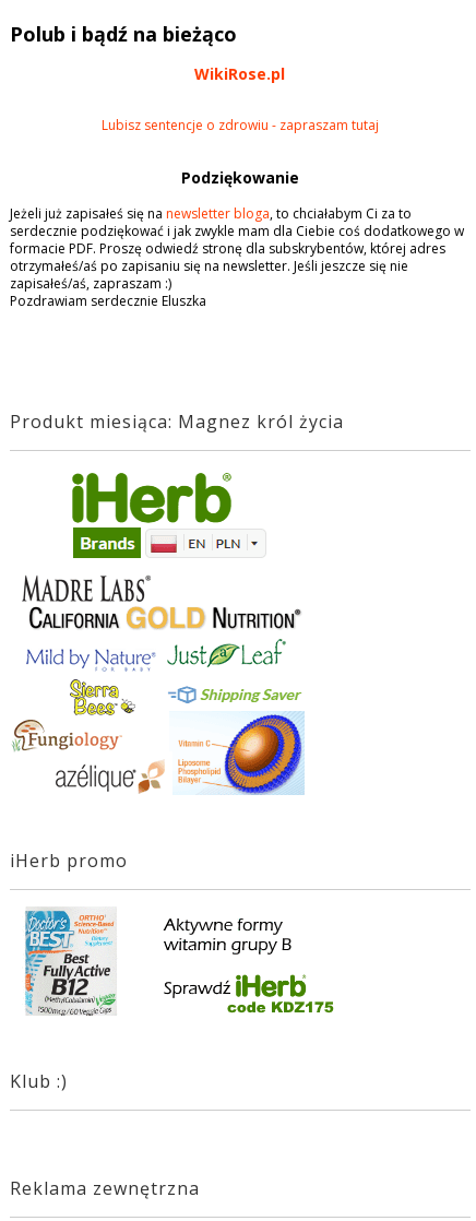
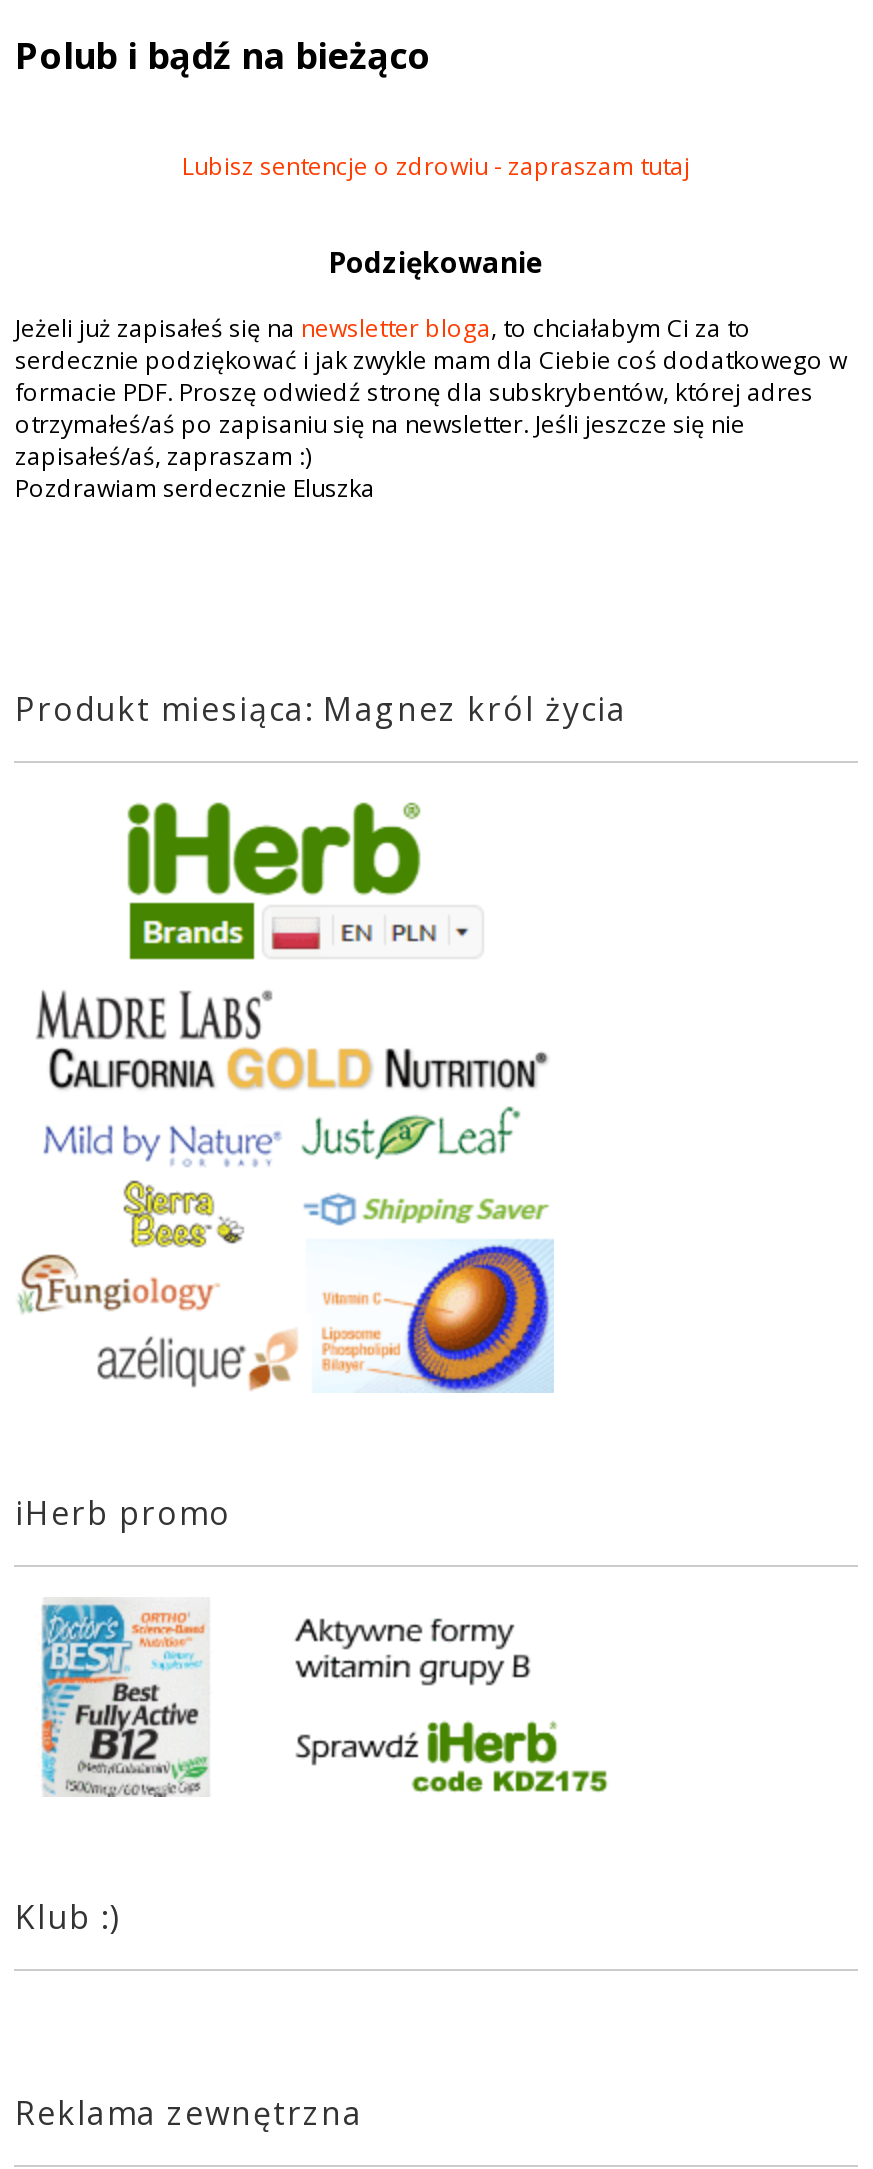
- WikiRose.pl
